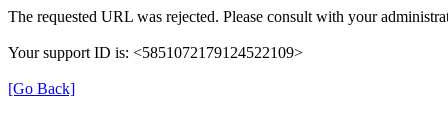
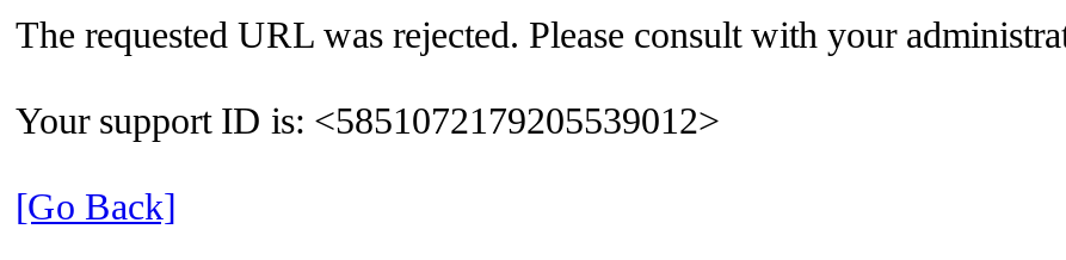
- Your support ID is: <5851072179124522109>
+ Your support ID is: <5851072179205539012>
